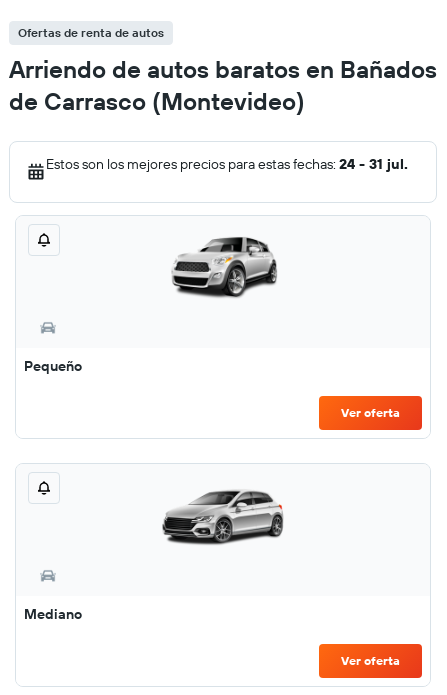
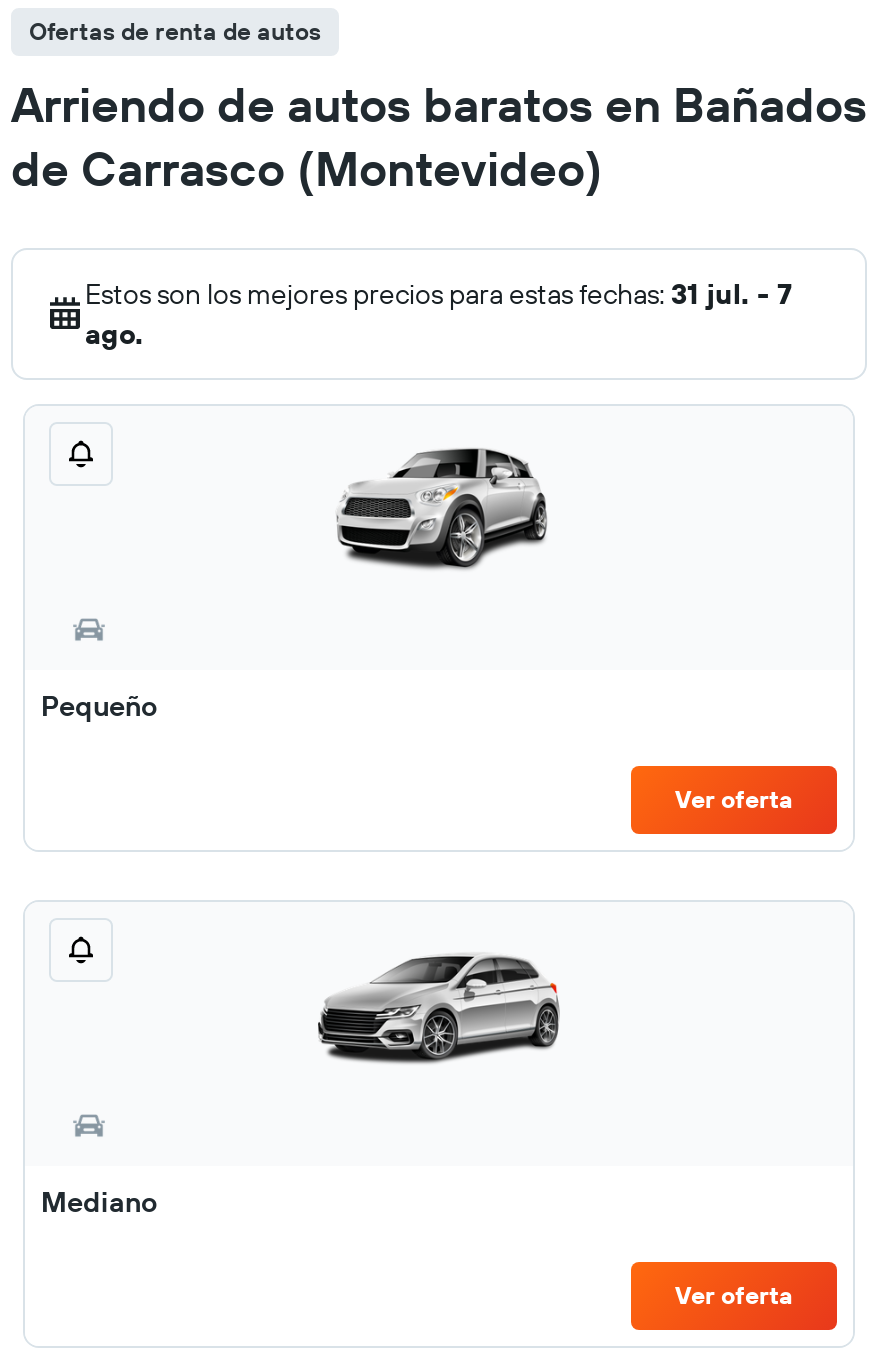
- Estos son los mejores precios para estas fechas: 24 - 31 jul.
+ Estos son los mejores precios para estas fechas: 31 jul. - 7
+ ago.
